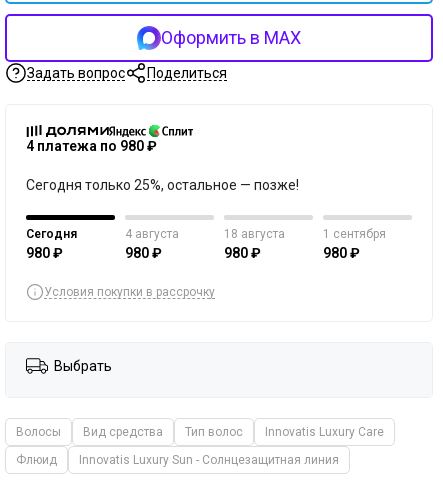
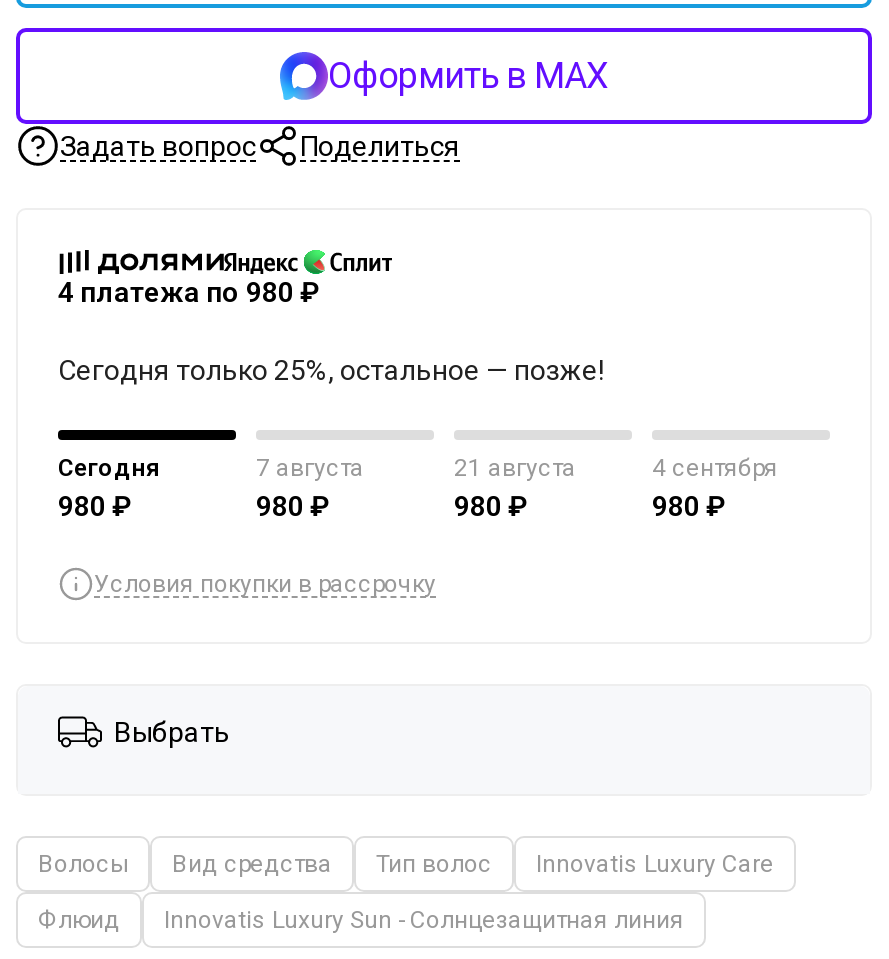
- 4 августа
+ 7 августа

- 18 августа
+ 21 августа

- 1 сентября
+ 4 сентября
